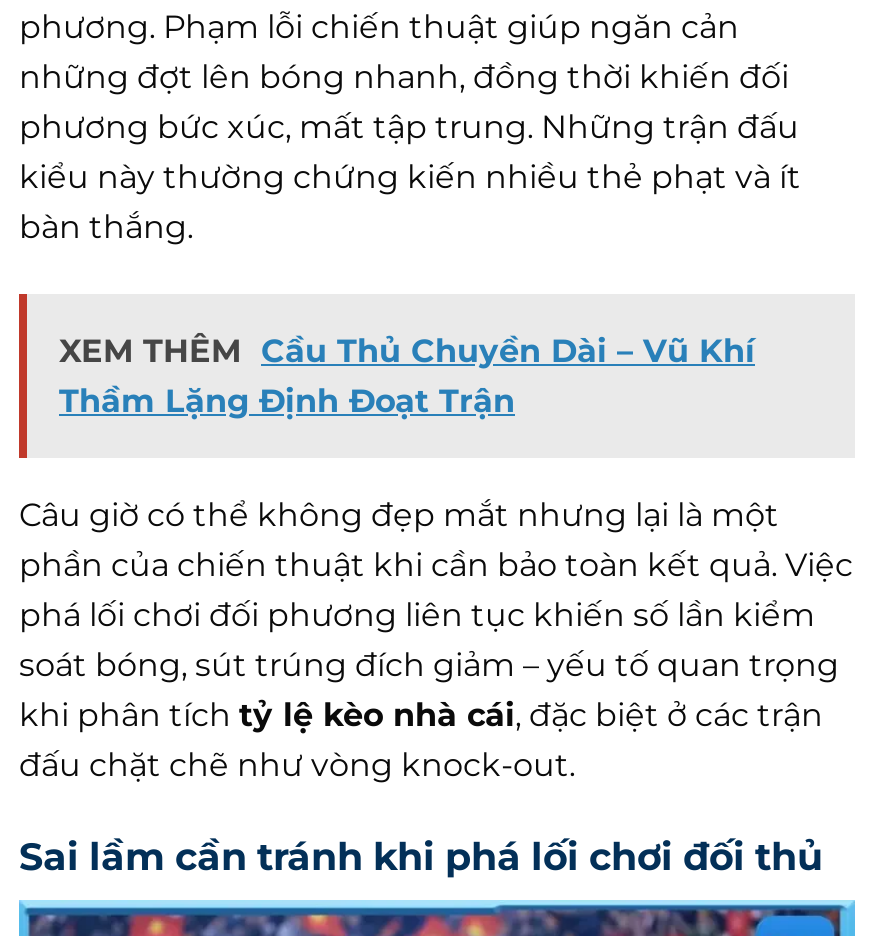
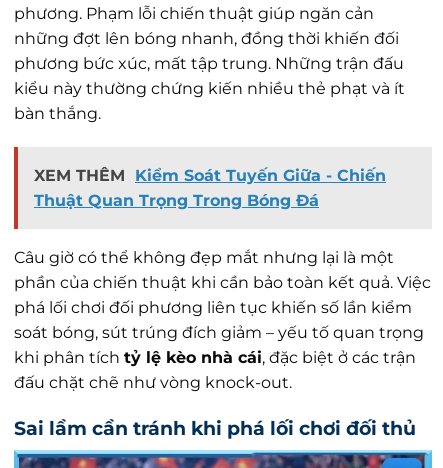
- XEM THÊM Cầu Thủ Chuyền Dài – Vũ Khí
- Thầm Lặng Định Đoạt Trận
+ XEM THÊM Kiểm Soát Tuyến Giữa - Chiến
+ Thuật Quan Trọng Trong Bóng Đá
